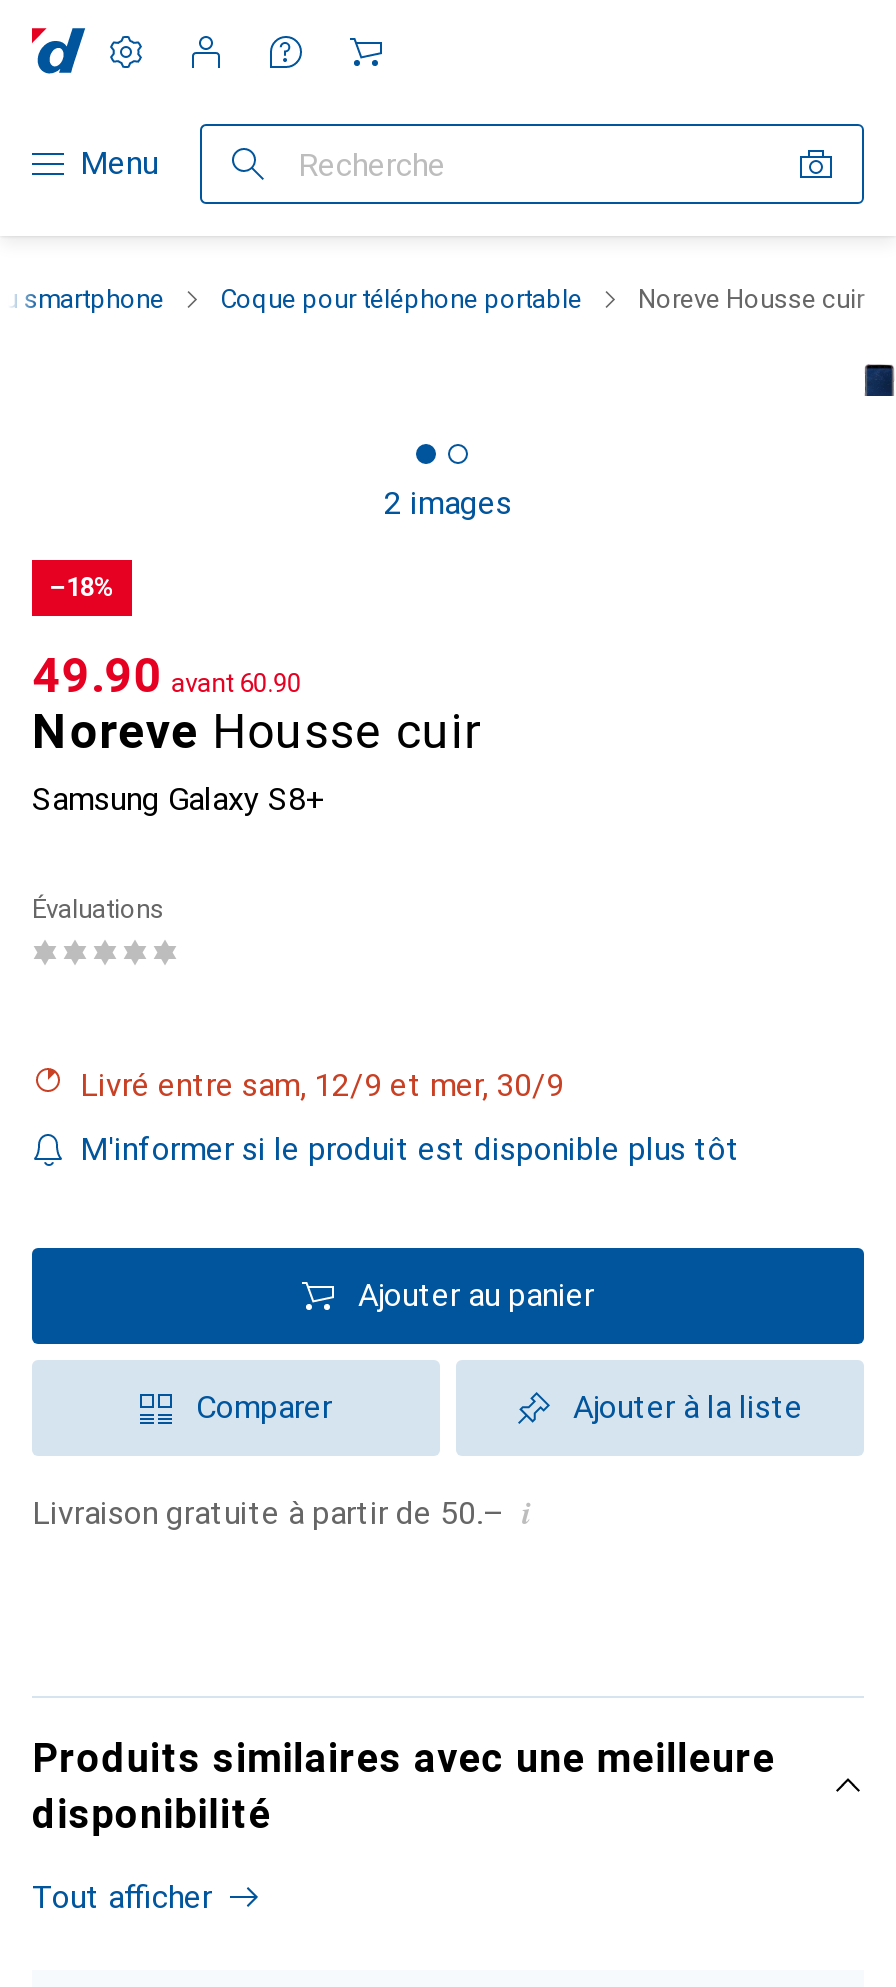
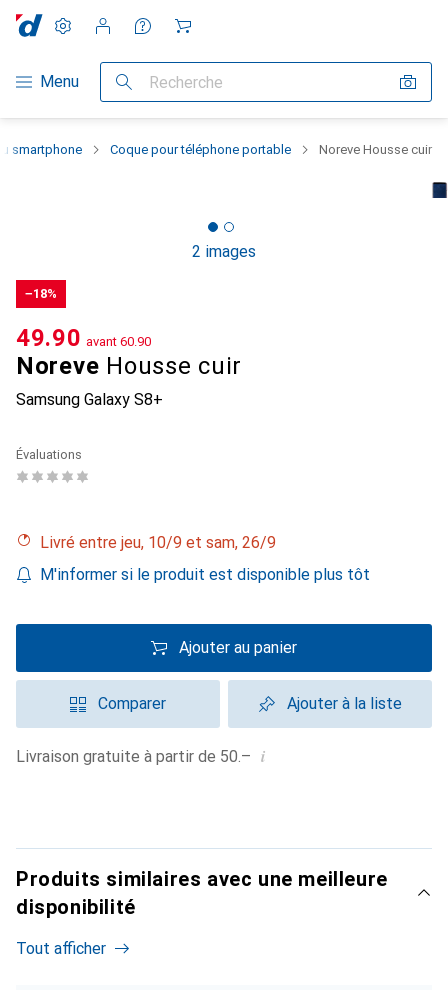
- Livré entre sam, 12/9 et mer, 30/9
+ Livré entre jeu, 10/9 et sam, 26/9
